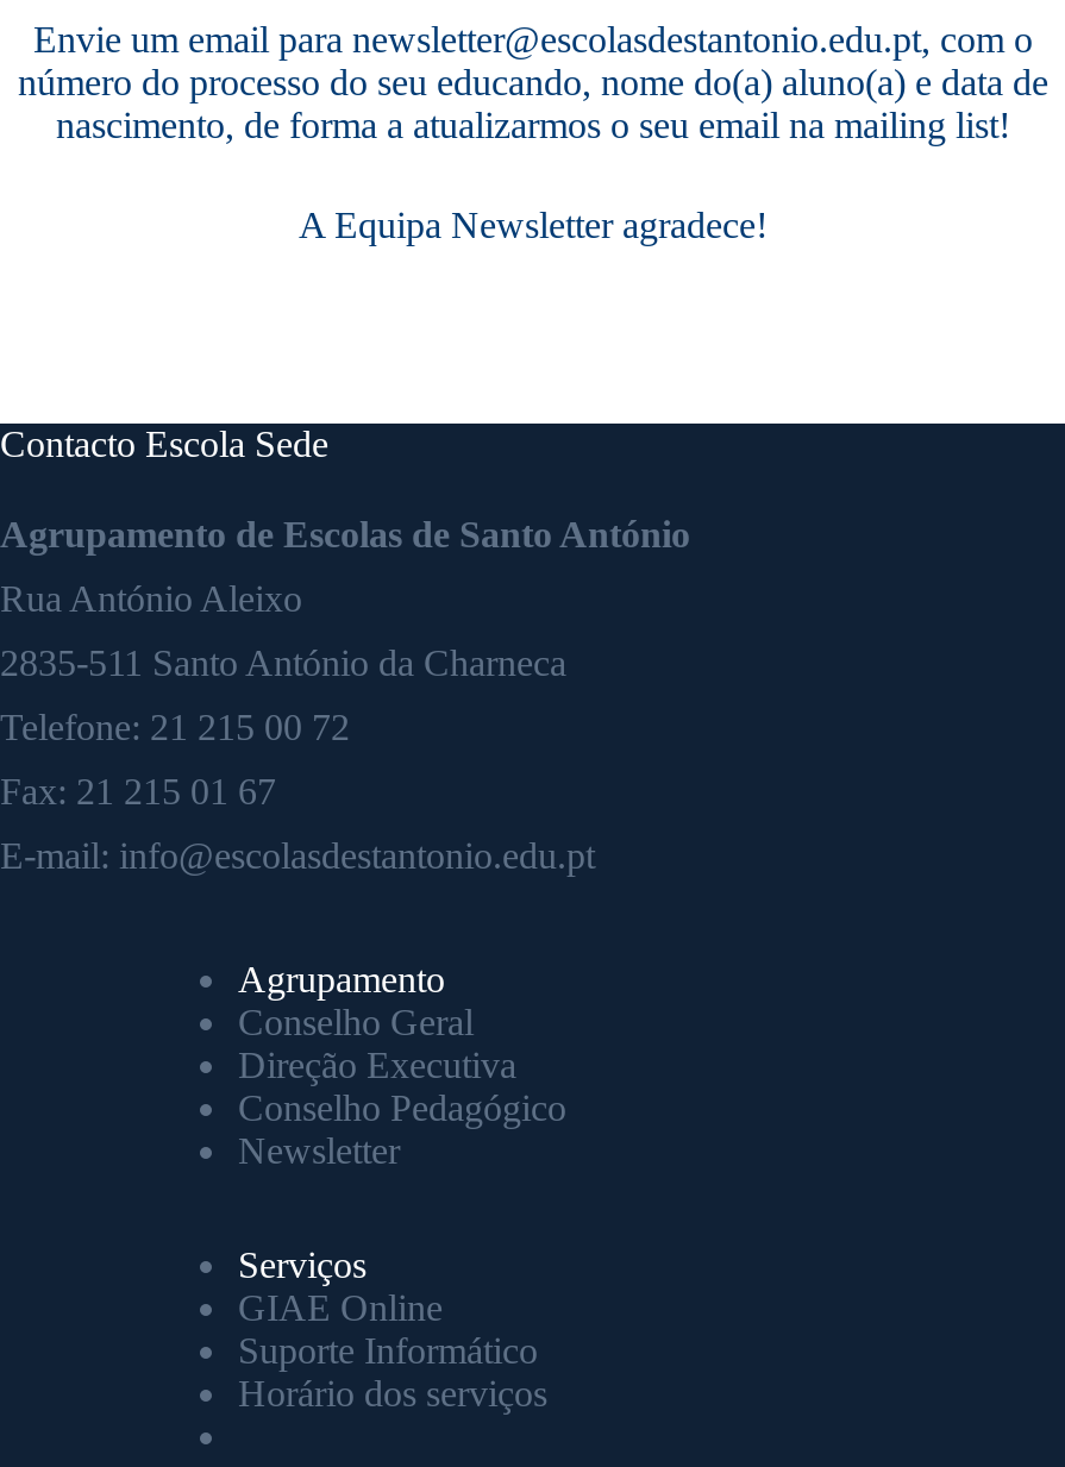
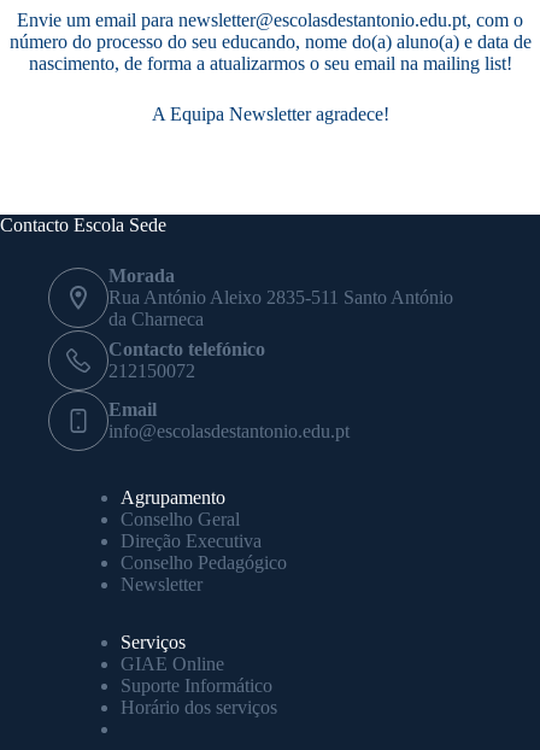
- Agrupamento de Escolas de Santo António
- Rua António Aleixo
- 2835-511 Santo António da Charneca
- Telefone: 21 215 00 72
- Fax: 21 215 01 67
- E-mail: info@escolasdestantonio.edu.pt
+ Morada
+ Rua António Aleixo 2835-511 Santo António
+ da Charneca
+ Contacto telefónico
+ 212150072
+ Email
+ info@escolasdestantonio.edu.pt
